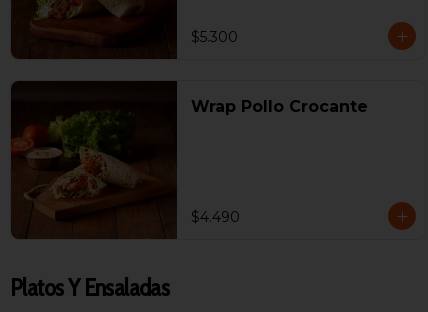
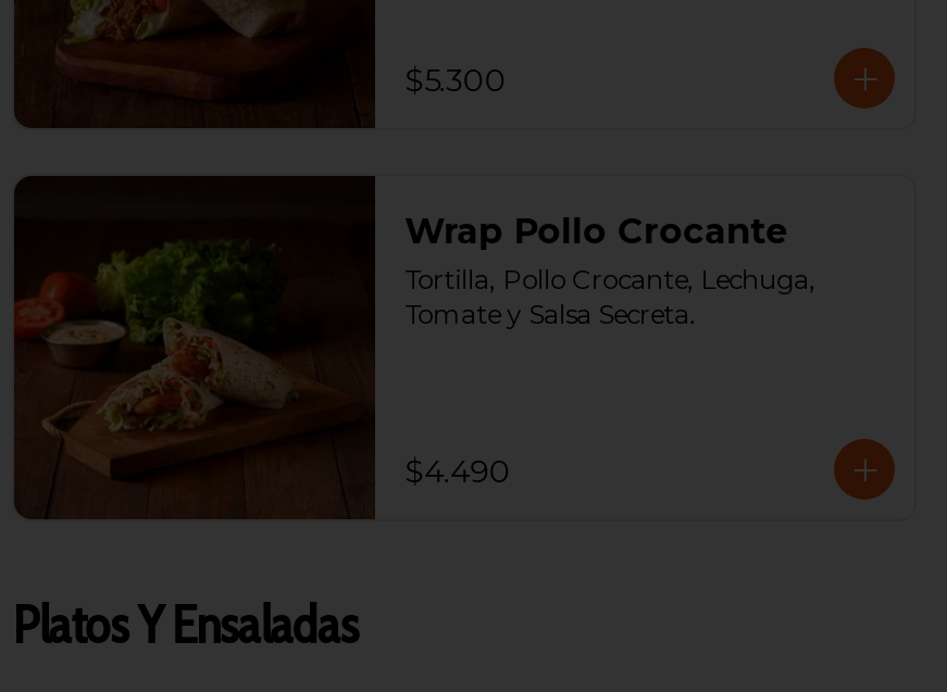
+ Tortilla, Pollo Crocante, Lechuga,
+ Tomate y Salsa Secreta.
